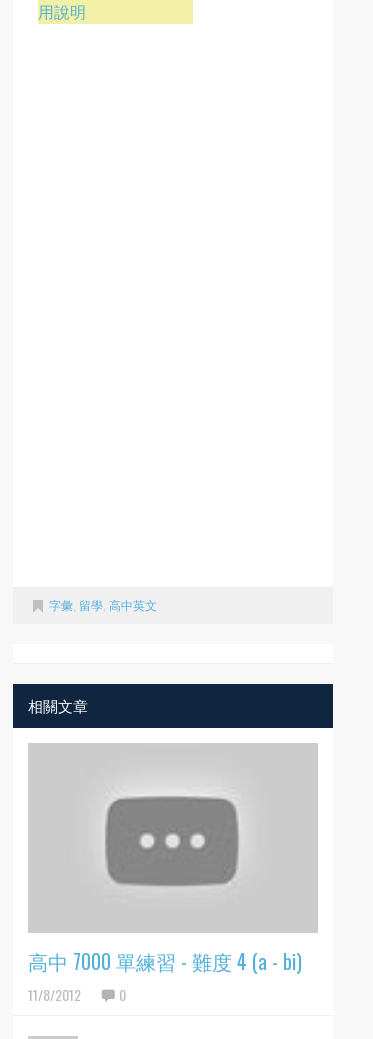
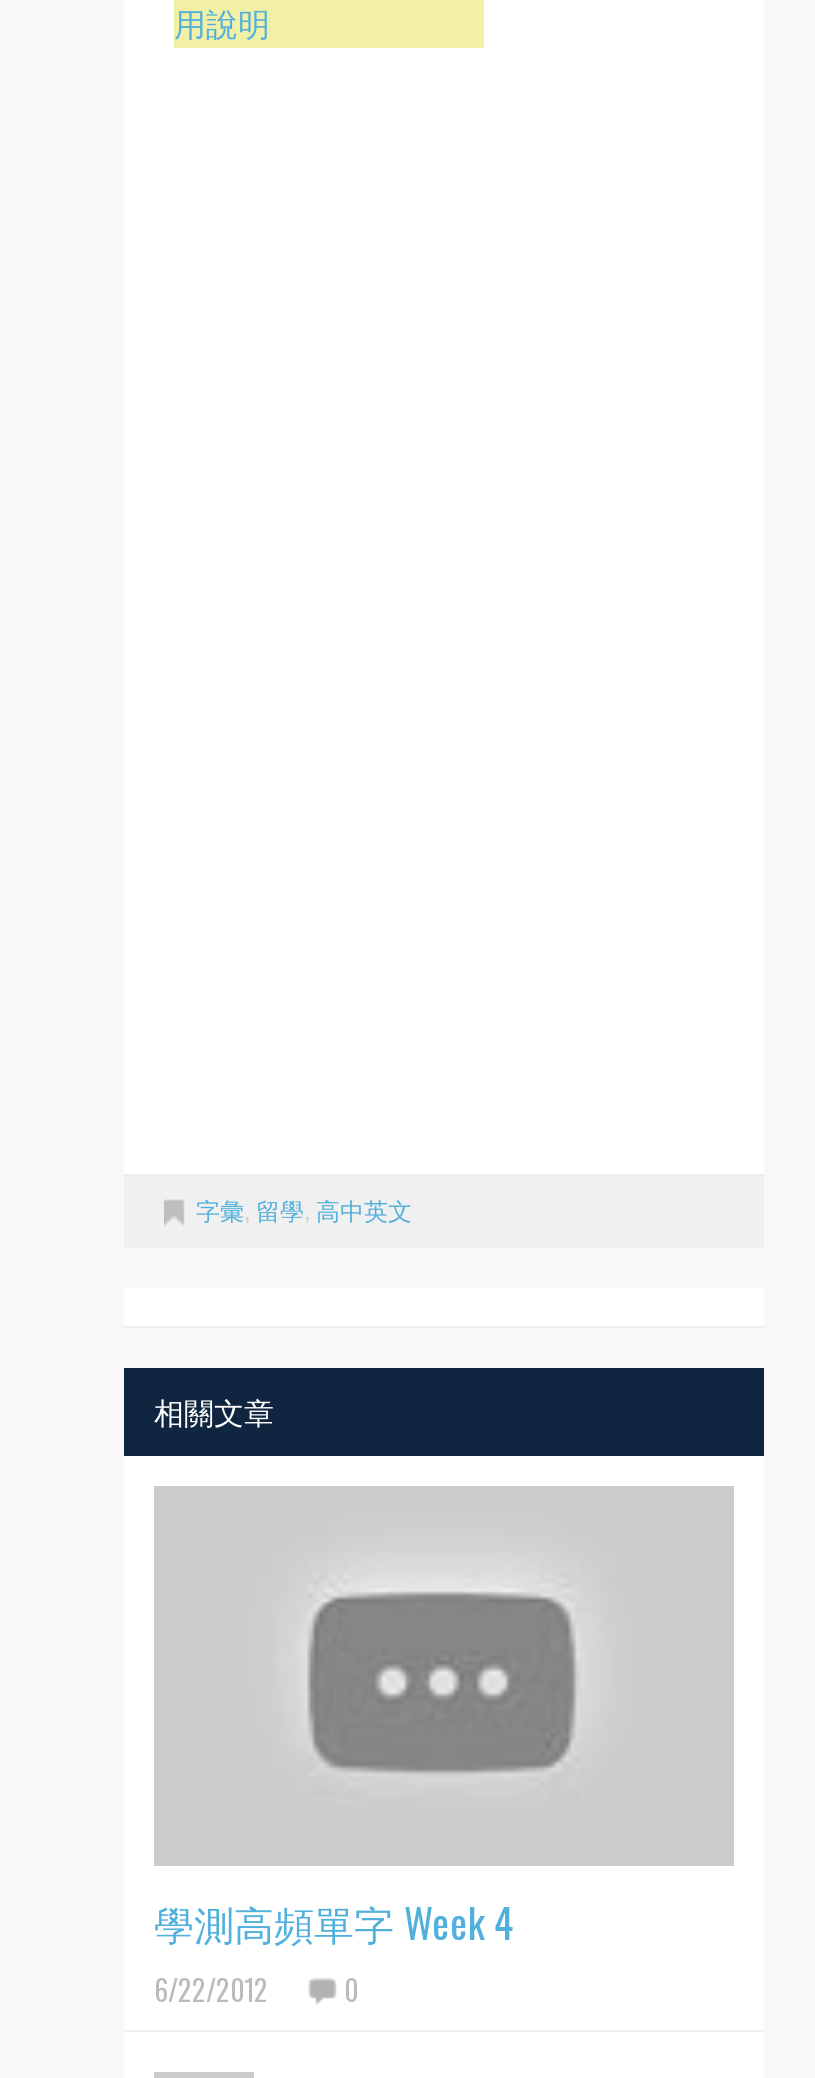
- 高中 7000 單練習 - 難度 4 (a - bi)
- 11/8/2012
+ 學測高頻單字 Week 4
+ 6/22/2012
